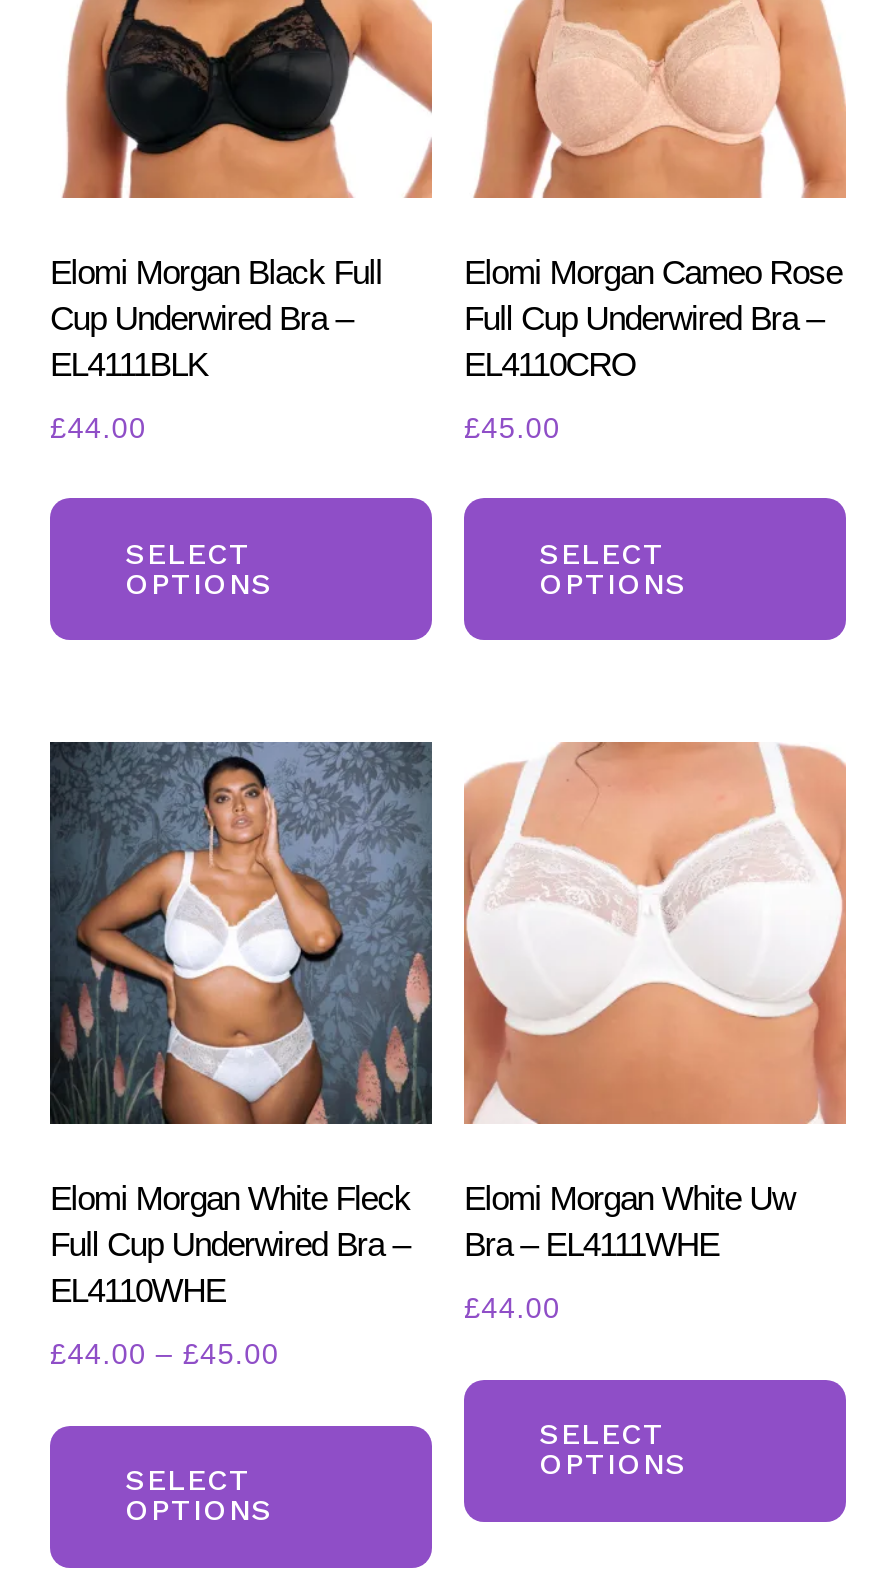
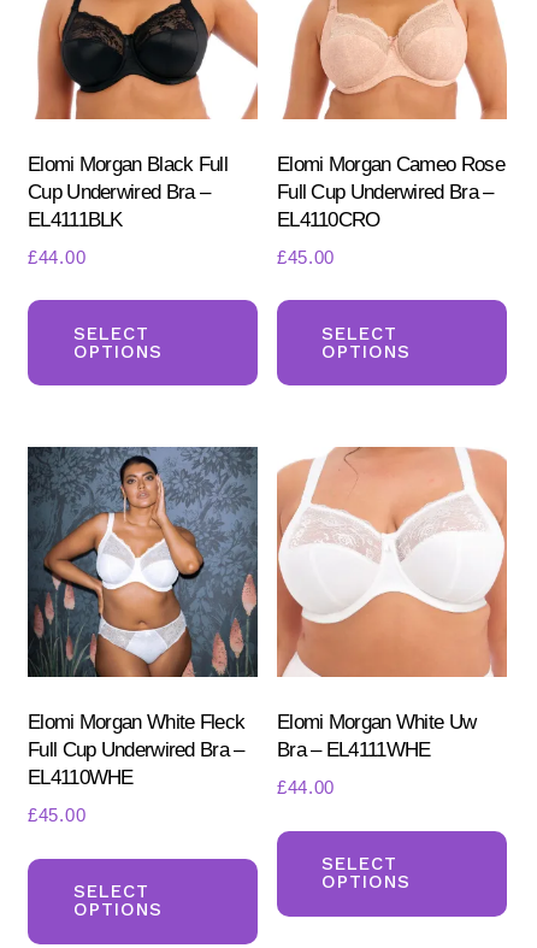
- £44.00 – £45.00
+ £45.00
